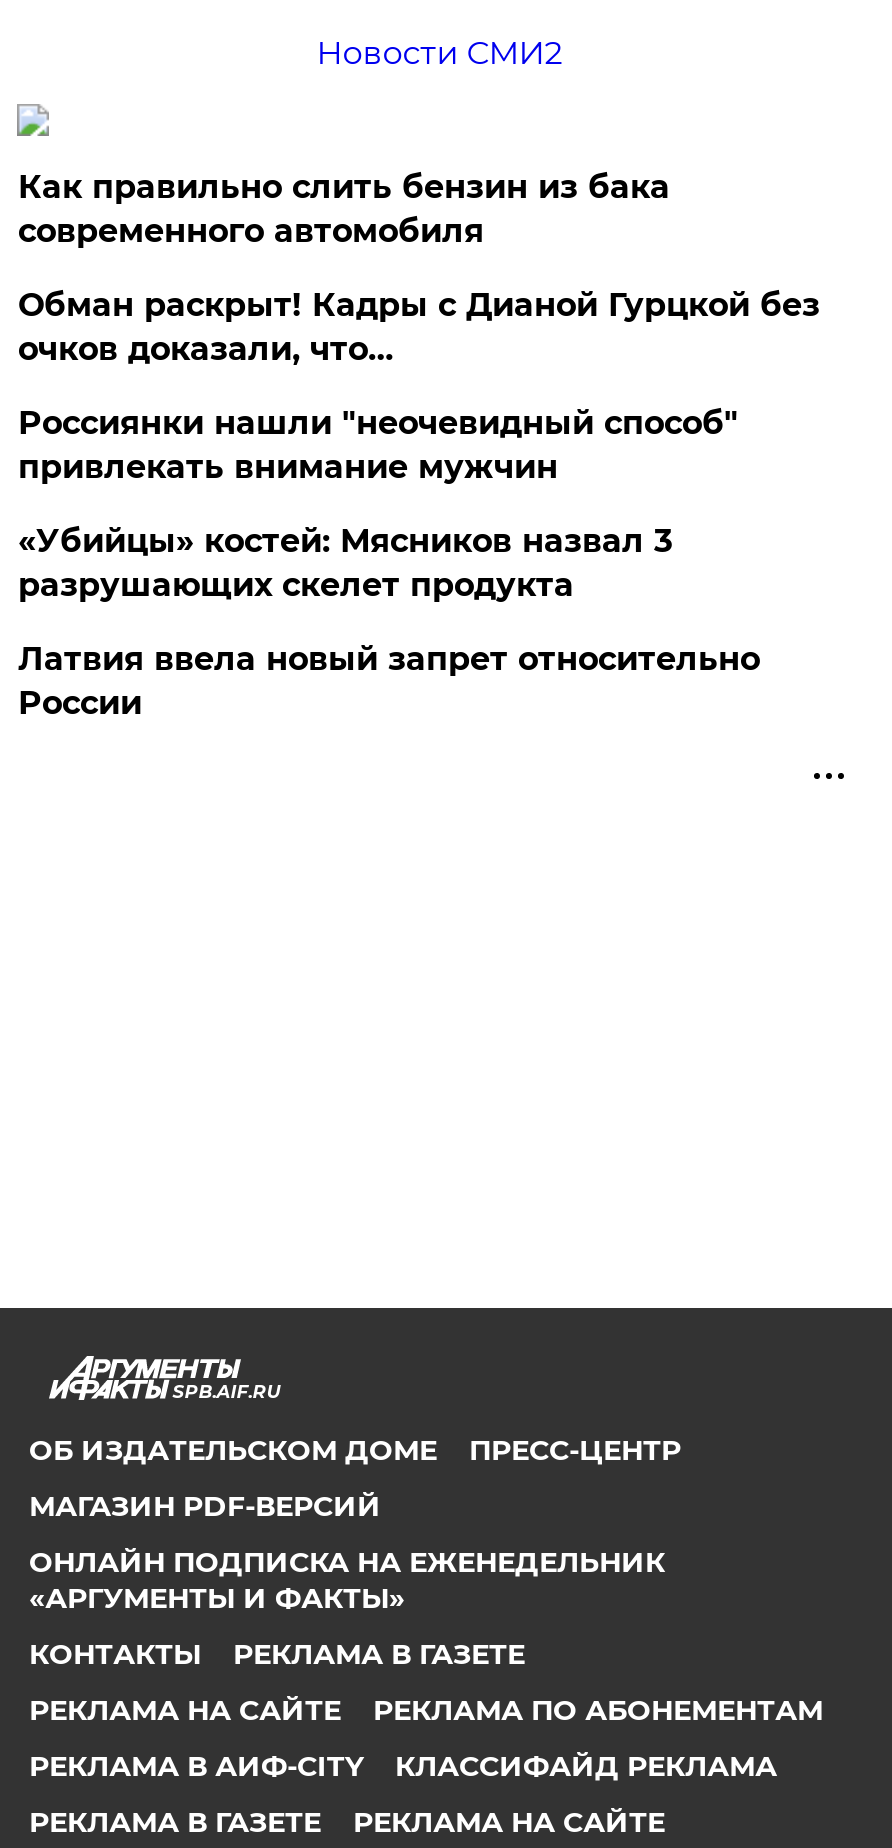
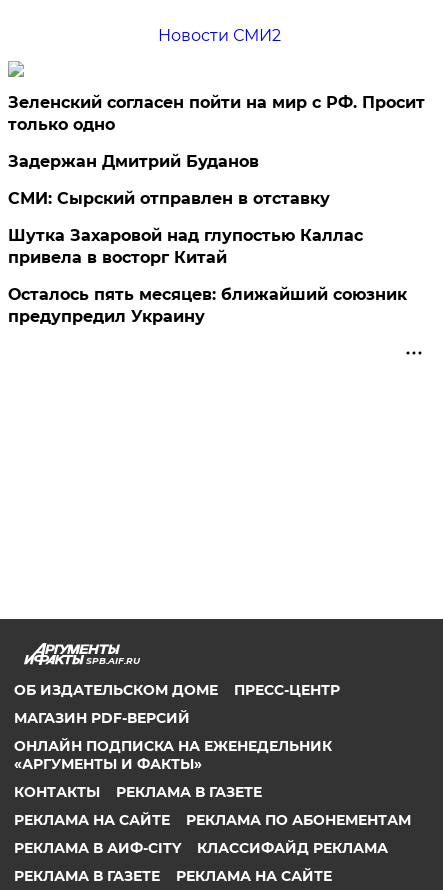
- Как правильно слить бензин из бака
- современного автомобиля
+ Зеленский согласен пойти на мир с РФ. Просит
+ только одно

- Обман раскрыт! Кадры с Дианой Гурцкой без
- очков доказали, что…
+ Задержан Дмитрий Буданов

- Россиянки нашли "неочевидный способ"
- привлекать внимание мужчин
+ СМИ: Сырский отправлен в отставку

- «Убийцы» костей: Мясников назвал 3
- разрушающих скелет продукта
+ Шутка Захаровой над глупостью Каллас
+ привела в восторг Китай

- Латвия ввела новый запрет относительно
- России
+ Осталось пять месяцев: ближайший союзник
+ предупредил Украину
